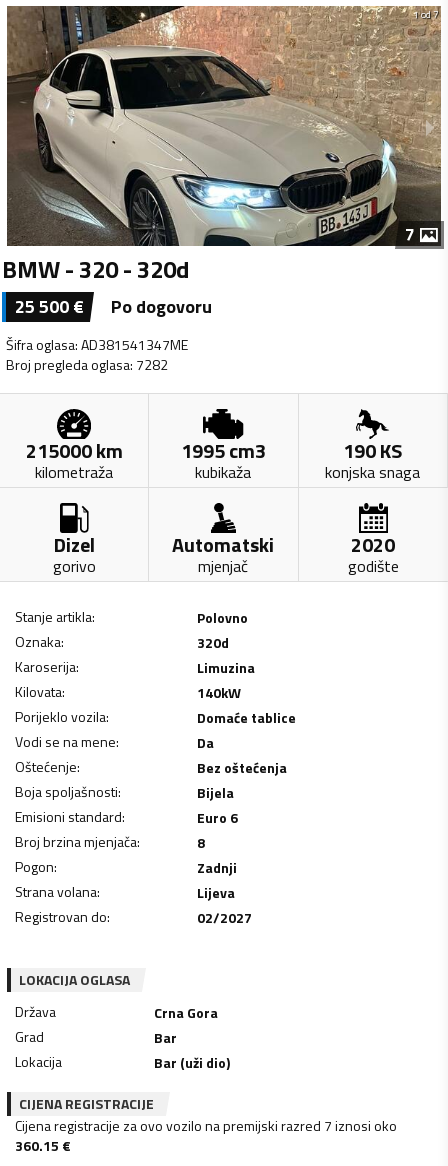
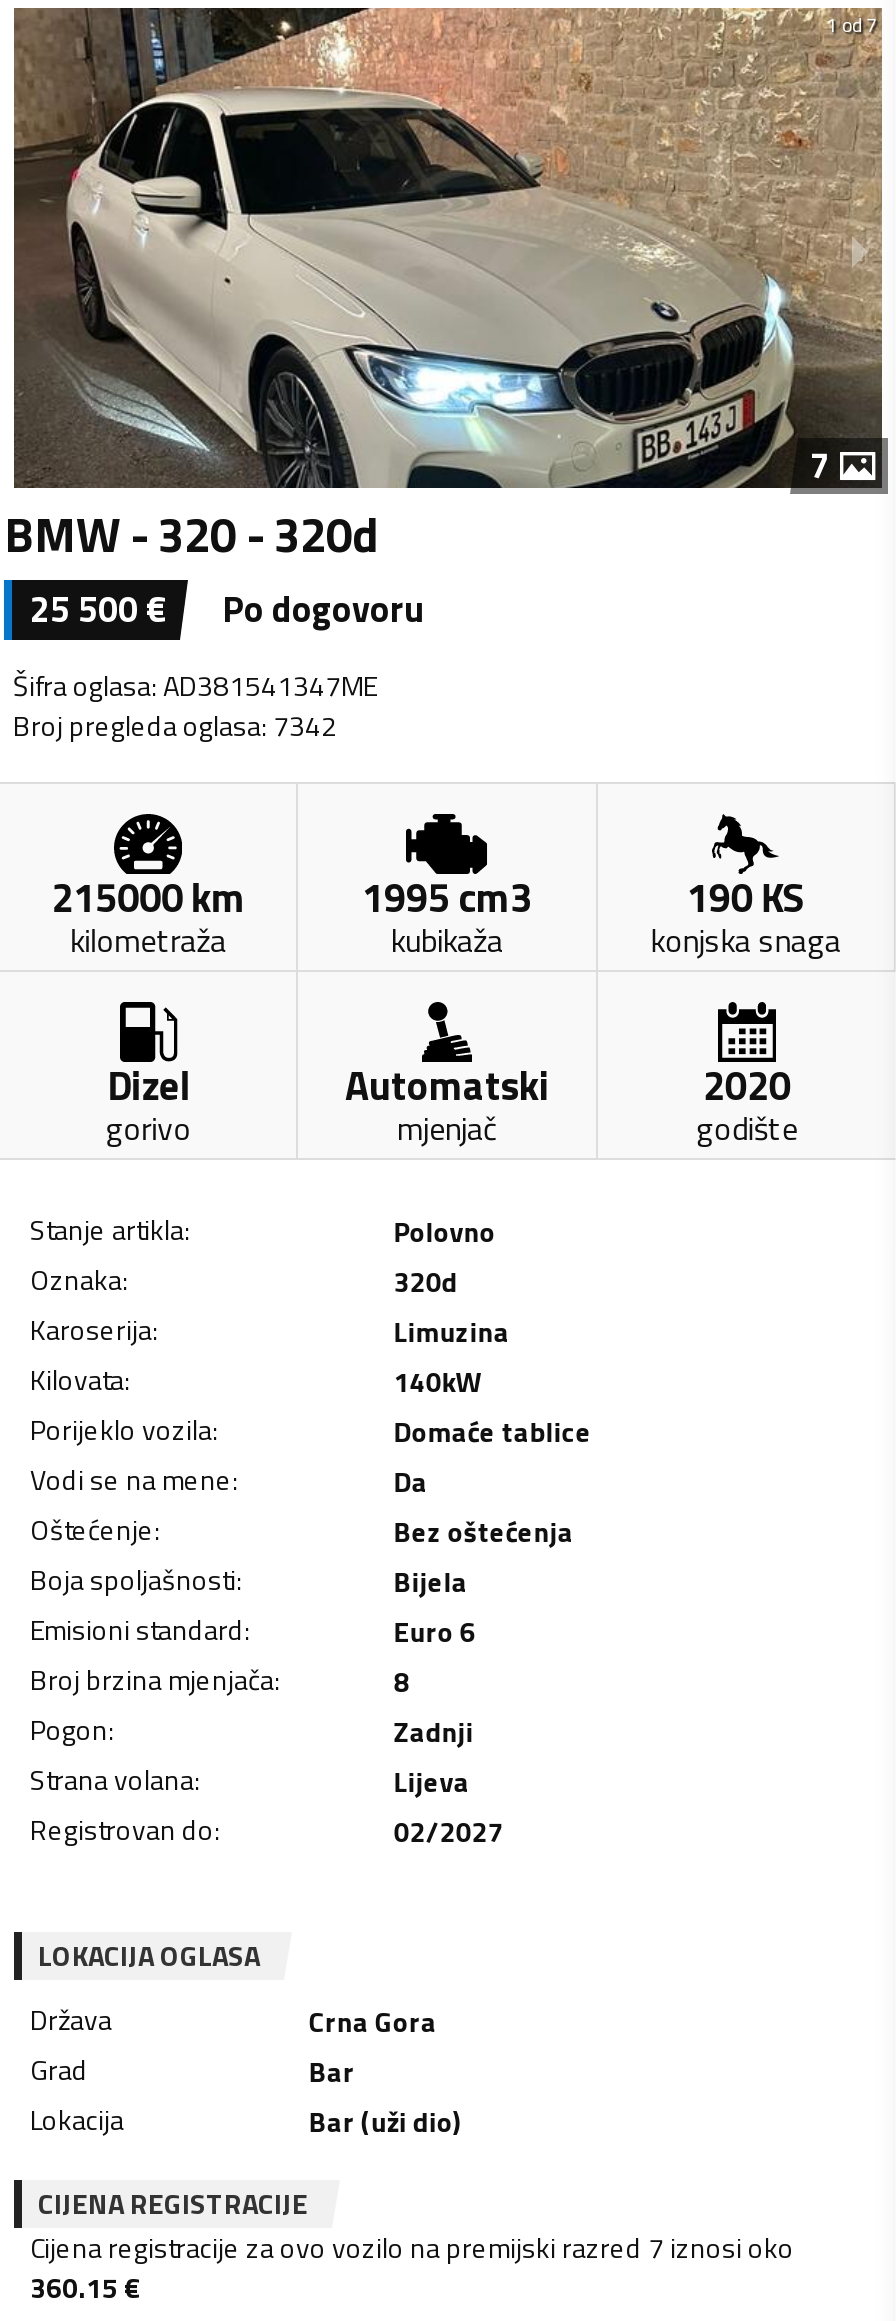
- Broj pregleda oglasa: 7282
+ Broj pregleda oglasa: 7342
